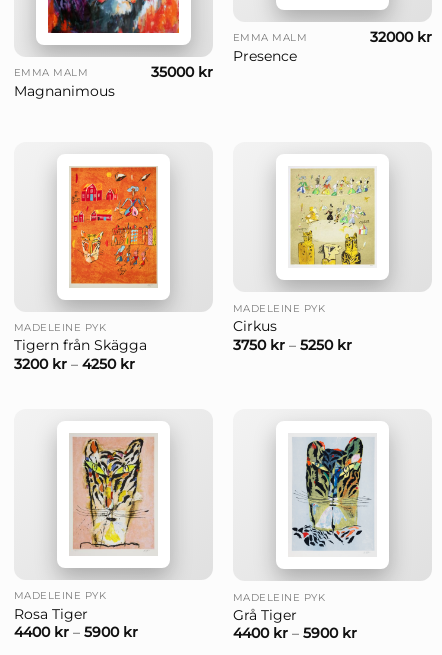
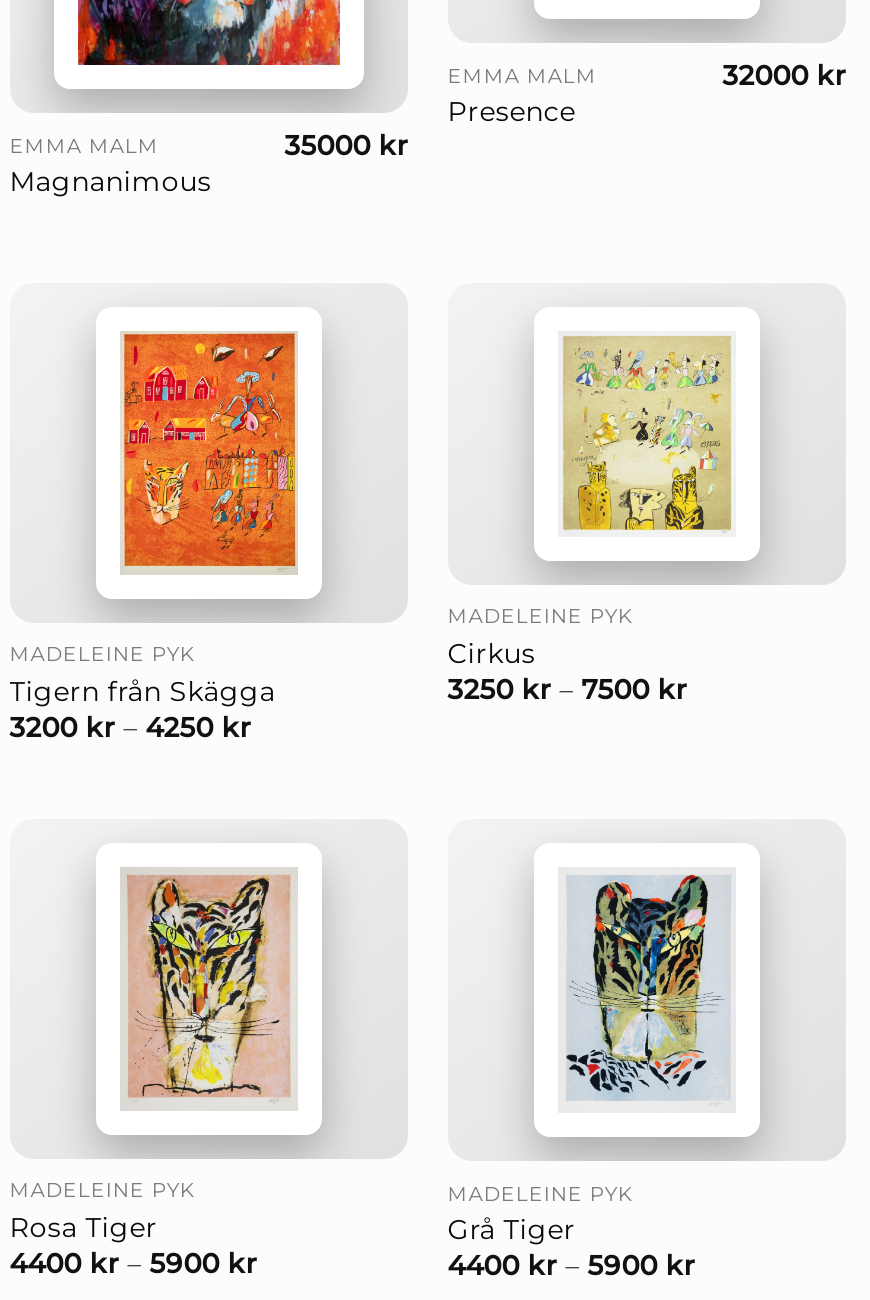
- 3750 kr – 5250 kr
+ 3250 kr – 7500 kr
